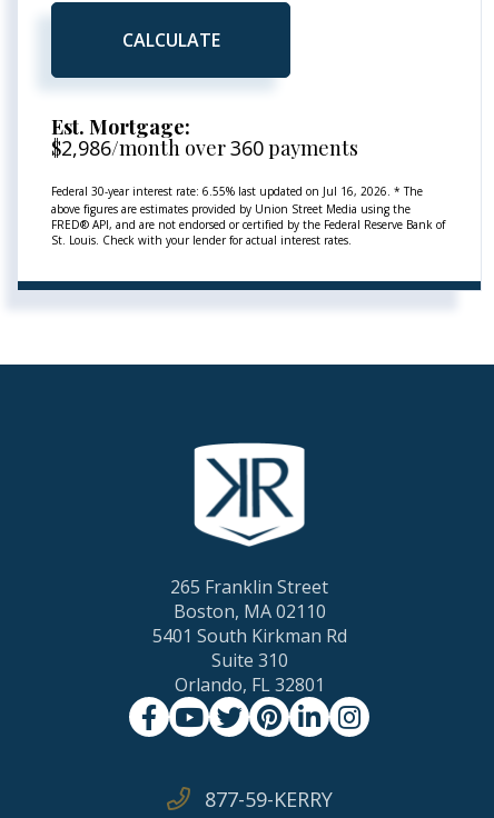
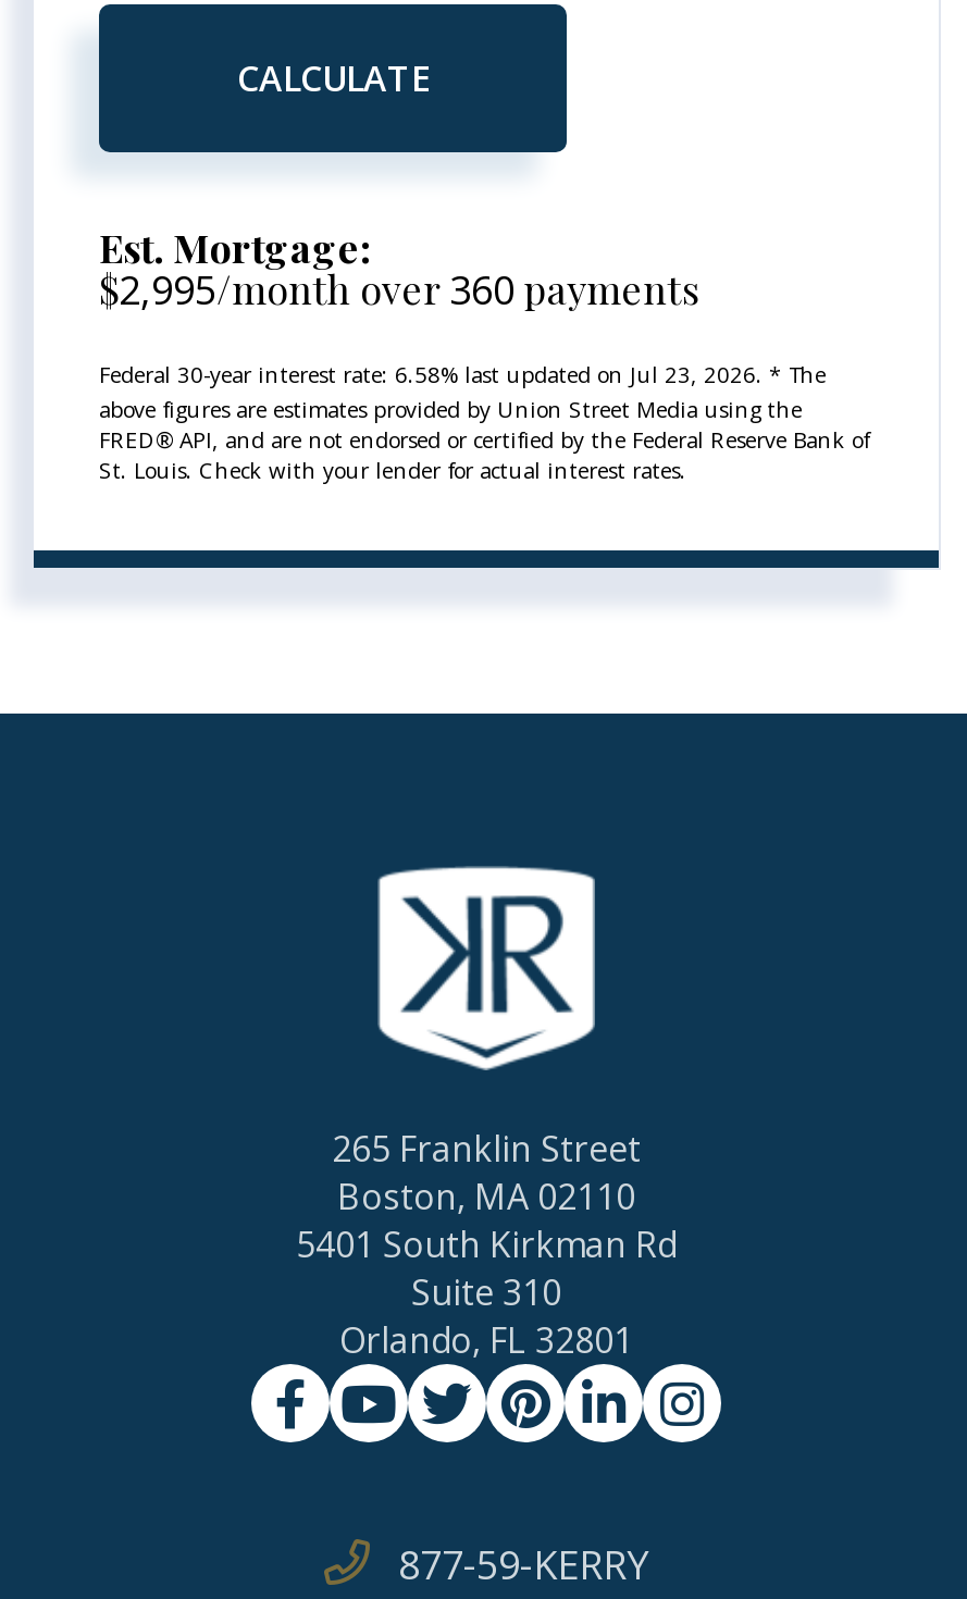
- $2,986/month over 360 payments
+ $2,995/month over 360 payments

- Federal 30-year interest rate: 6.55% last updated on Jul 16, 2026. * The
+ Federal 30-year interest rate: 6.58% last updated on Jul 23, 2026. * The
